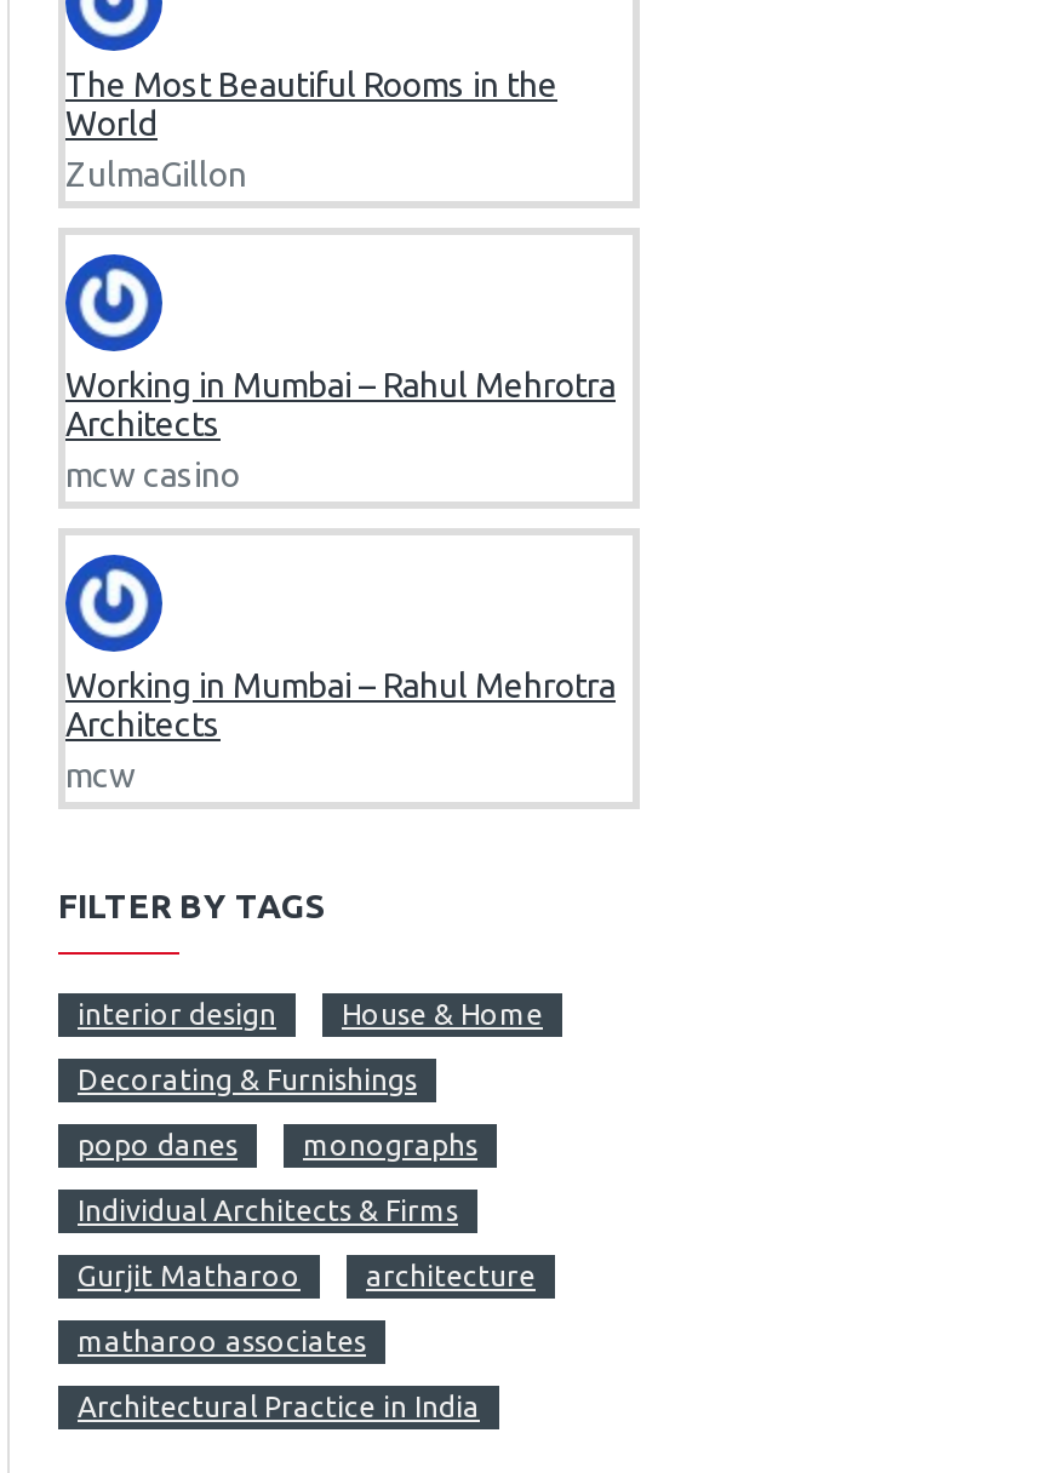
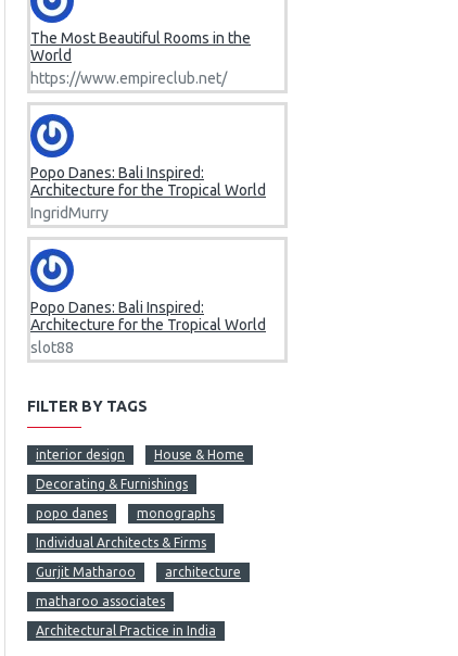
- ZulmaGillon
+ https://www.empireclub.net/

- Working in Mumbai – Rahul Mehrotra
- Architects
- mcw casino
+ Popo Danes: Bali Inspired:
+ Architecture for the Tropical World
+ IngridMurry

- Working in Mumbai – Rahul Mehrotra
- Architects
- mcw
+ Popo Danes: Bali Inspired:
+ Architecture for the Tropical World
+ slot88
